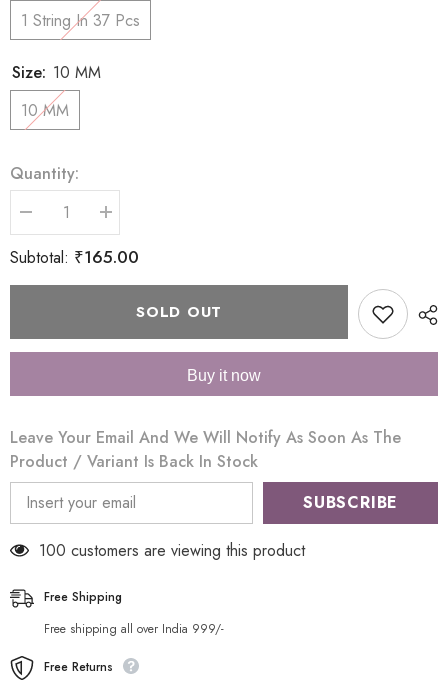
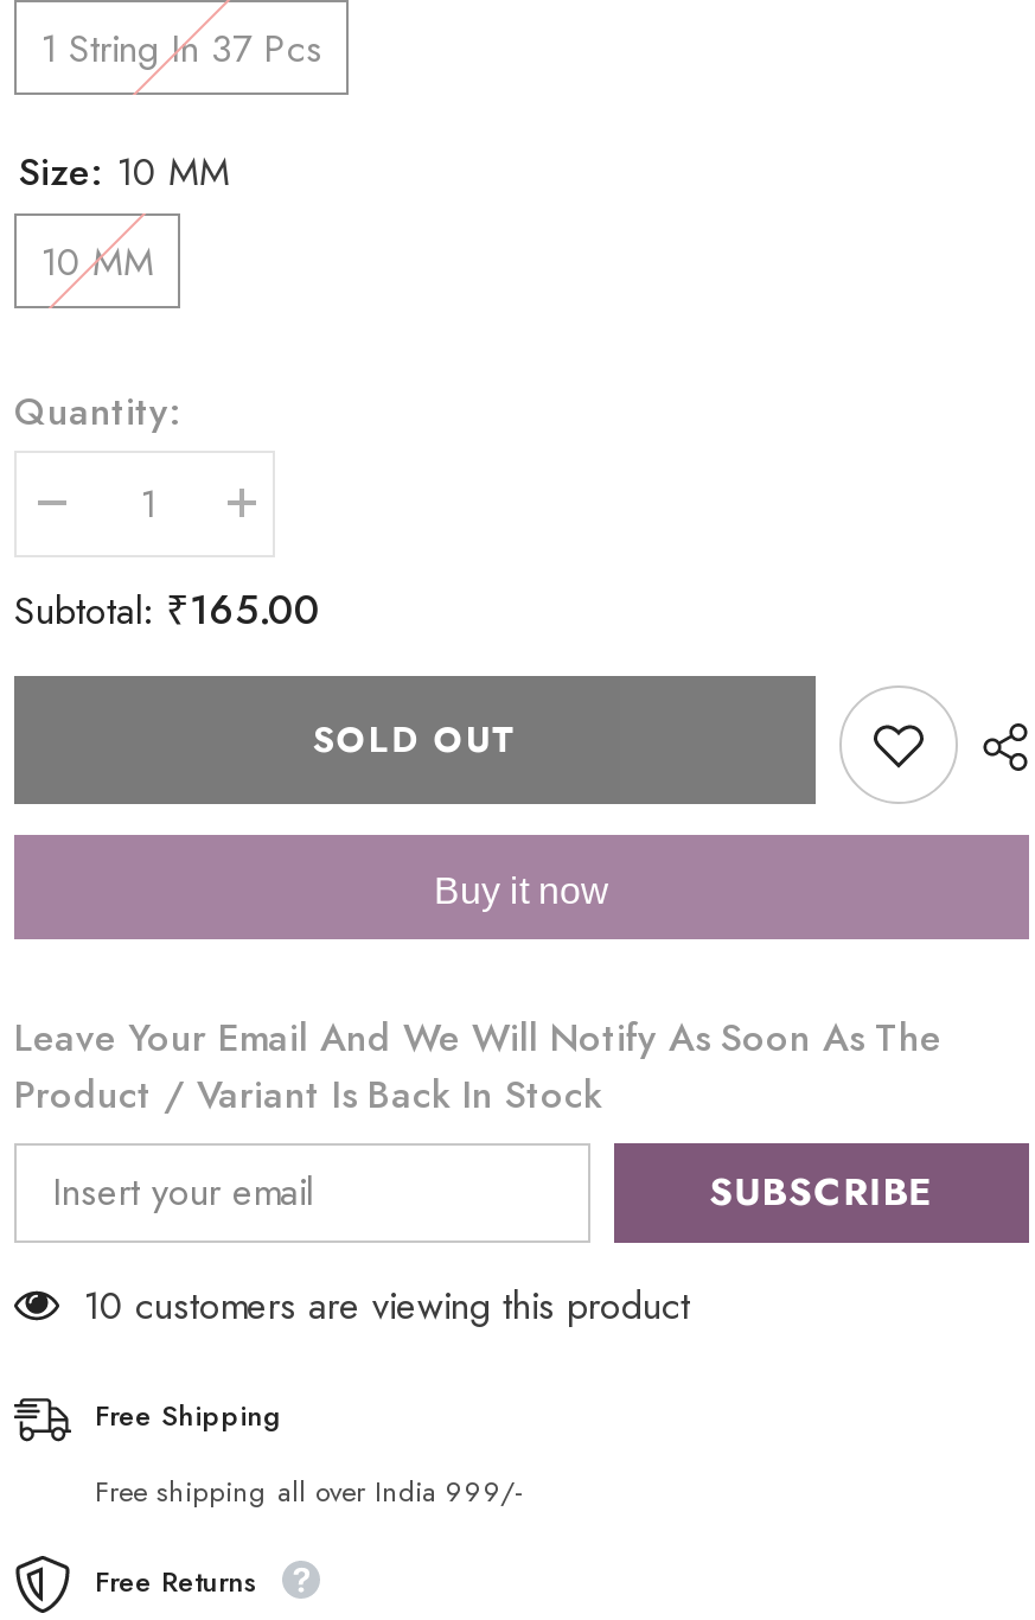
- 100 customers are viewing this product
+ 10 customers are viewing this product
